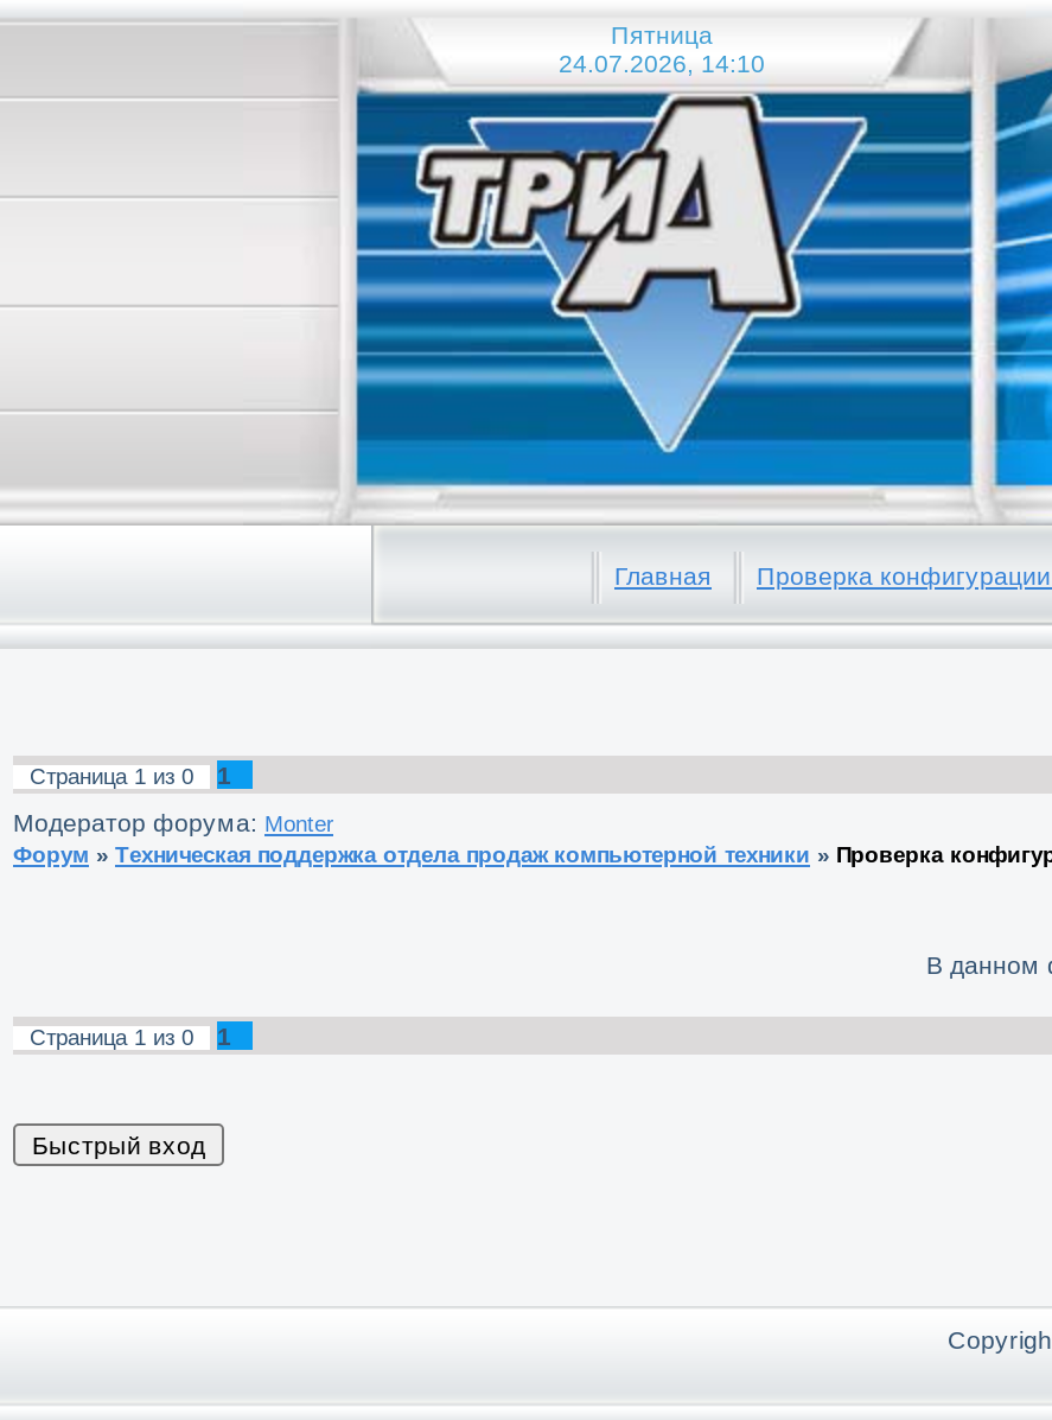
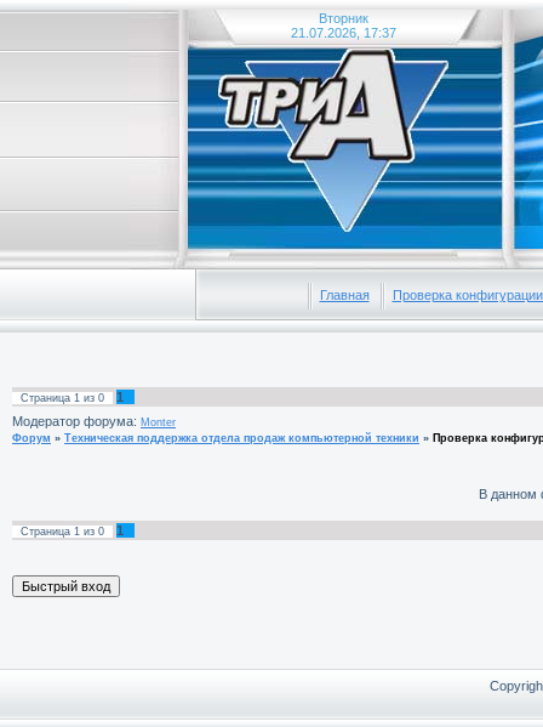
- Пятница
- 24.07.2026, 14:10
+ Вторник
+ 21.07.2026, 17:37
